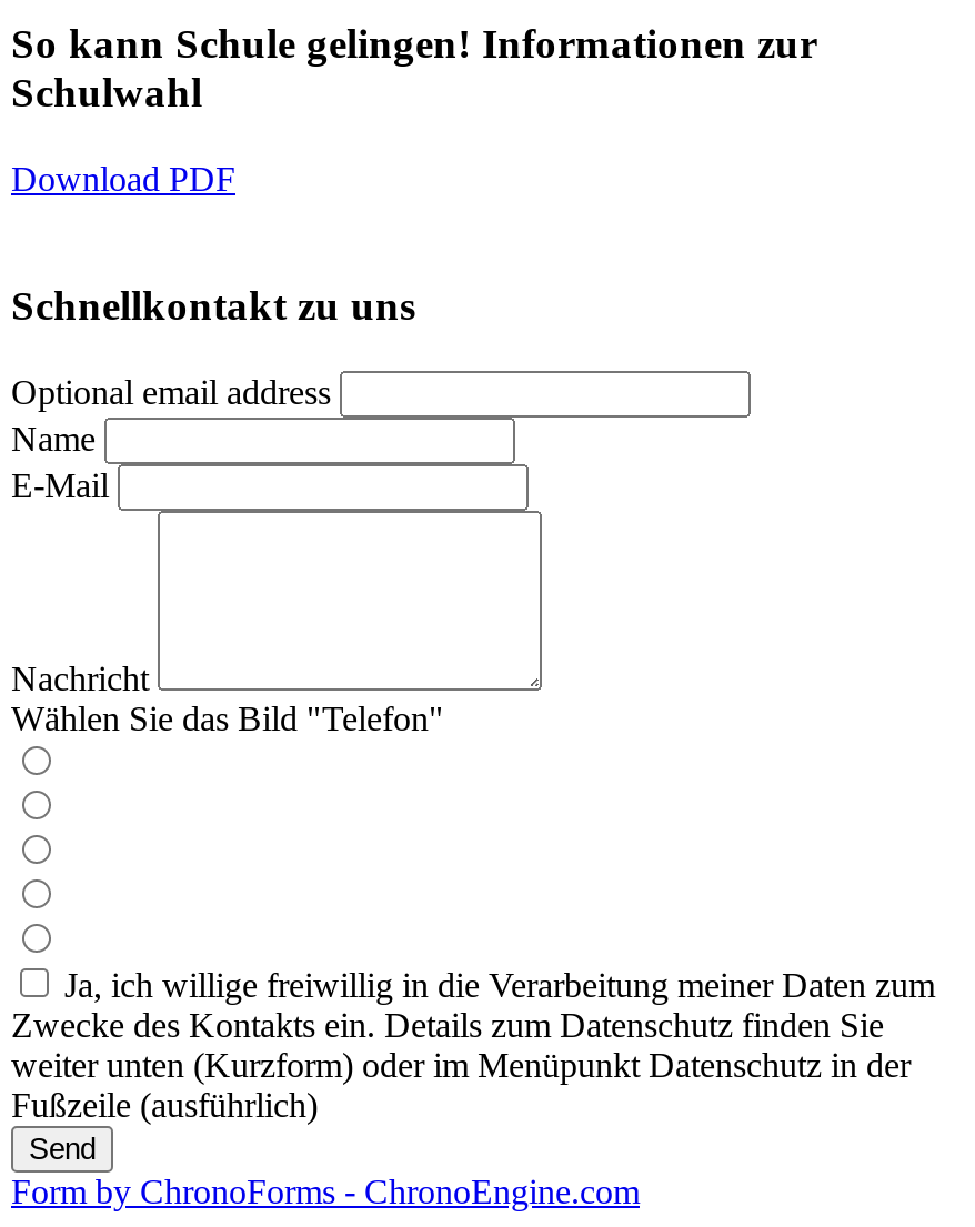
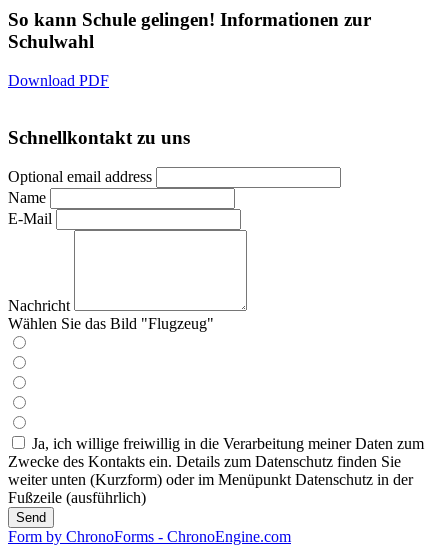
- Wählen Sie das Bild "Telefon"
+ Wählen Sie das Bild "Flugzeug"
